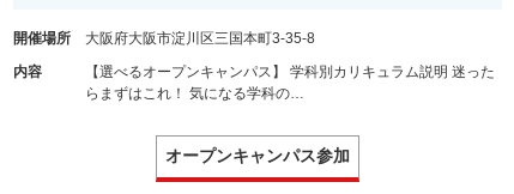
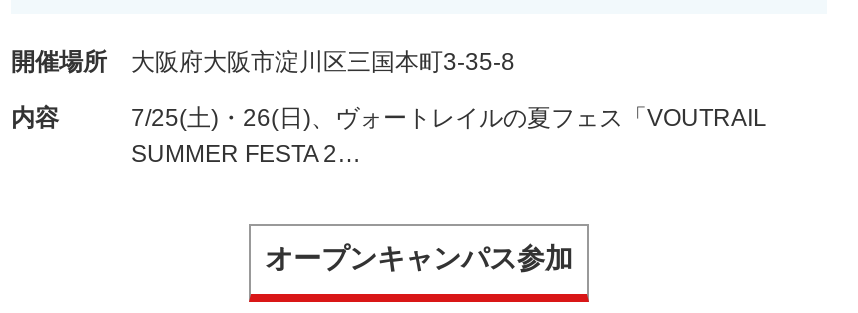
- 【選べるオープンキャンパス】 学科別カリキュラム説明 迷った
- らまずはこれ！ 気になる学科の…
+ 7/25(土)・26(日)、ヴォートレイルの夏フェス「VOUTRAIL
+ SUMMER FESTA 2…
